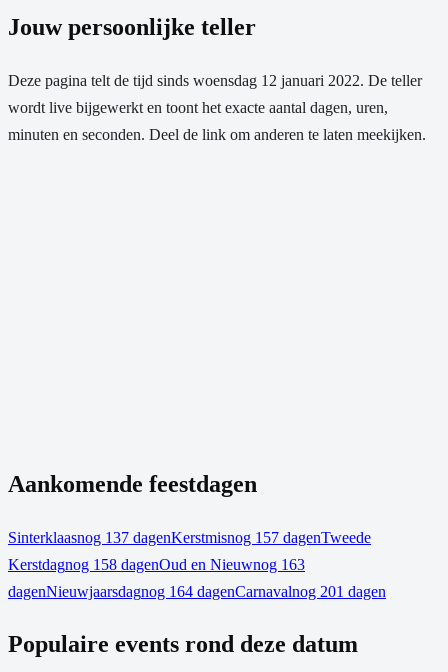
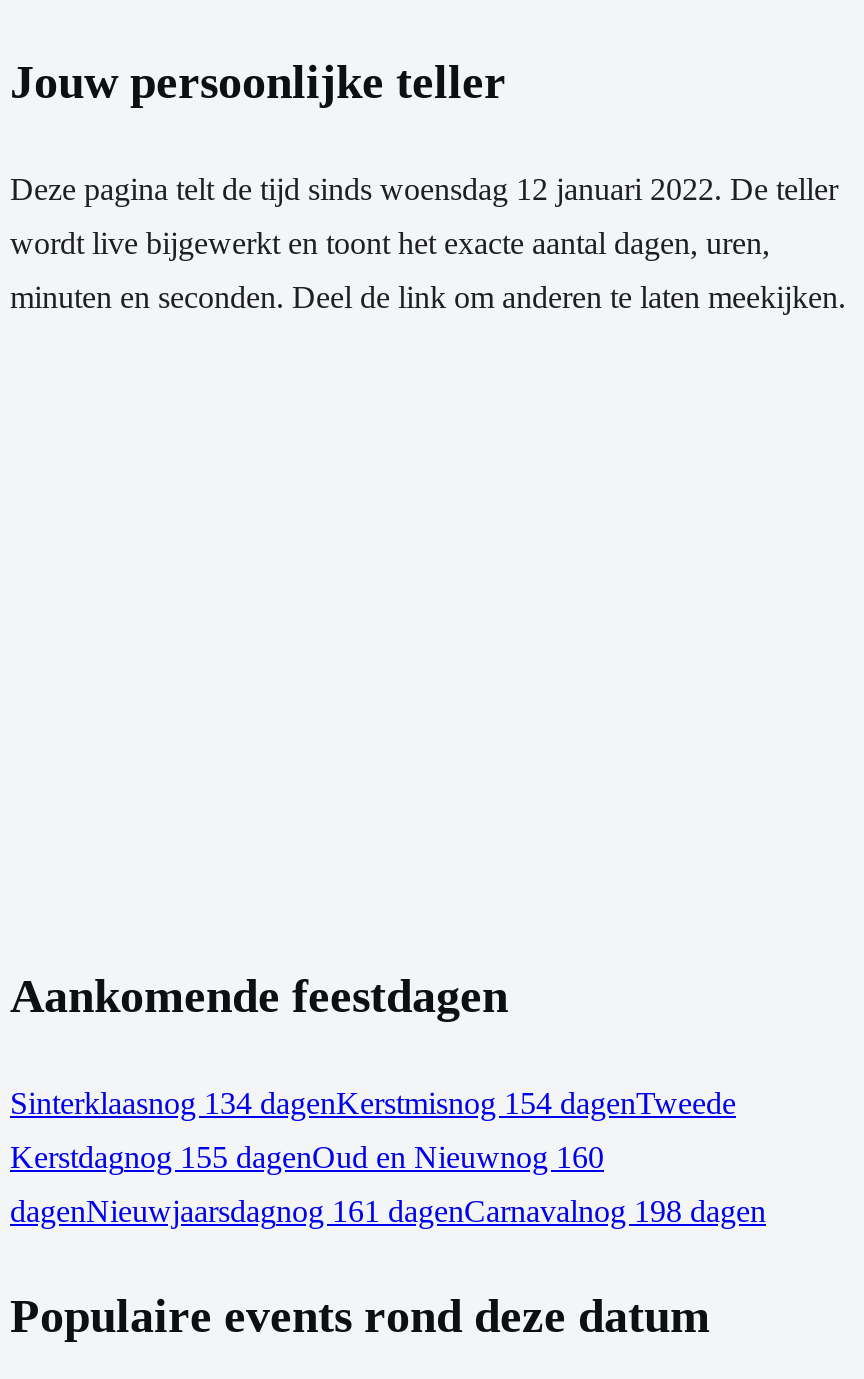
- Sinterklaasnog 137 dagenKerstmisnog 157 dagenTweede
+ Sinterklaasnog 134 dagenKerstmisnog 154 dagenTweede

- Kerstdagnog 158 dagenOud en Nieuwnog 163
+ Kerstdagnog 155 dagenOud en Nieuwnog 160

- dagenNieuwjaarsdagnog 164 dagenCarnavalnog 201 dagen
+ dagenNieuwjaarsdagnog 161 dagenCarnavalnog 198 dagen
